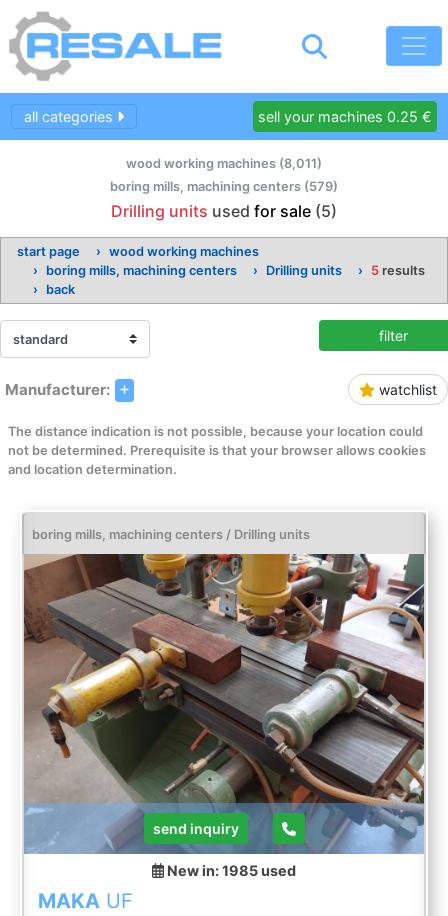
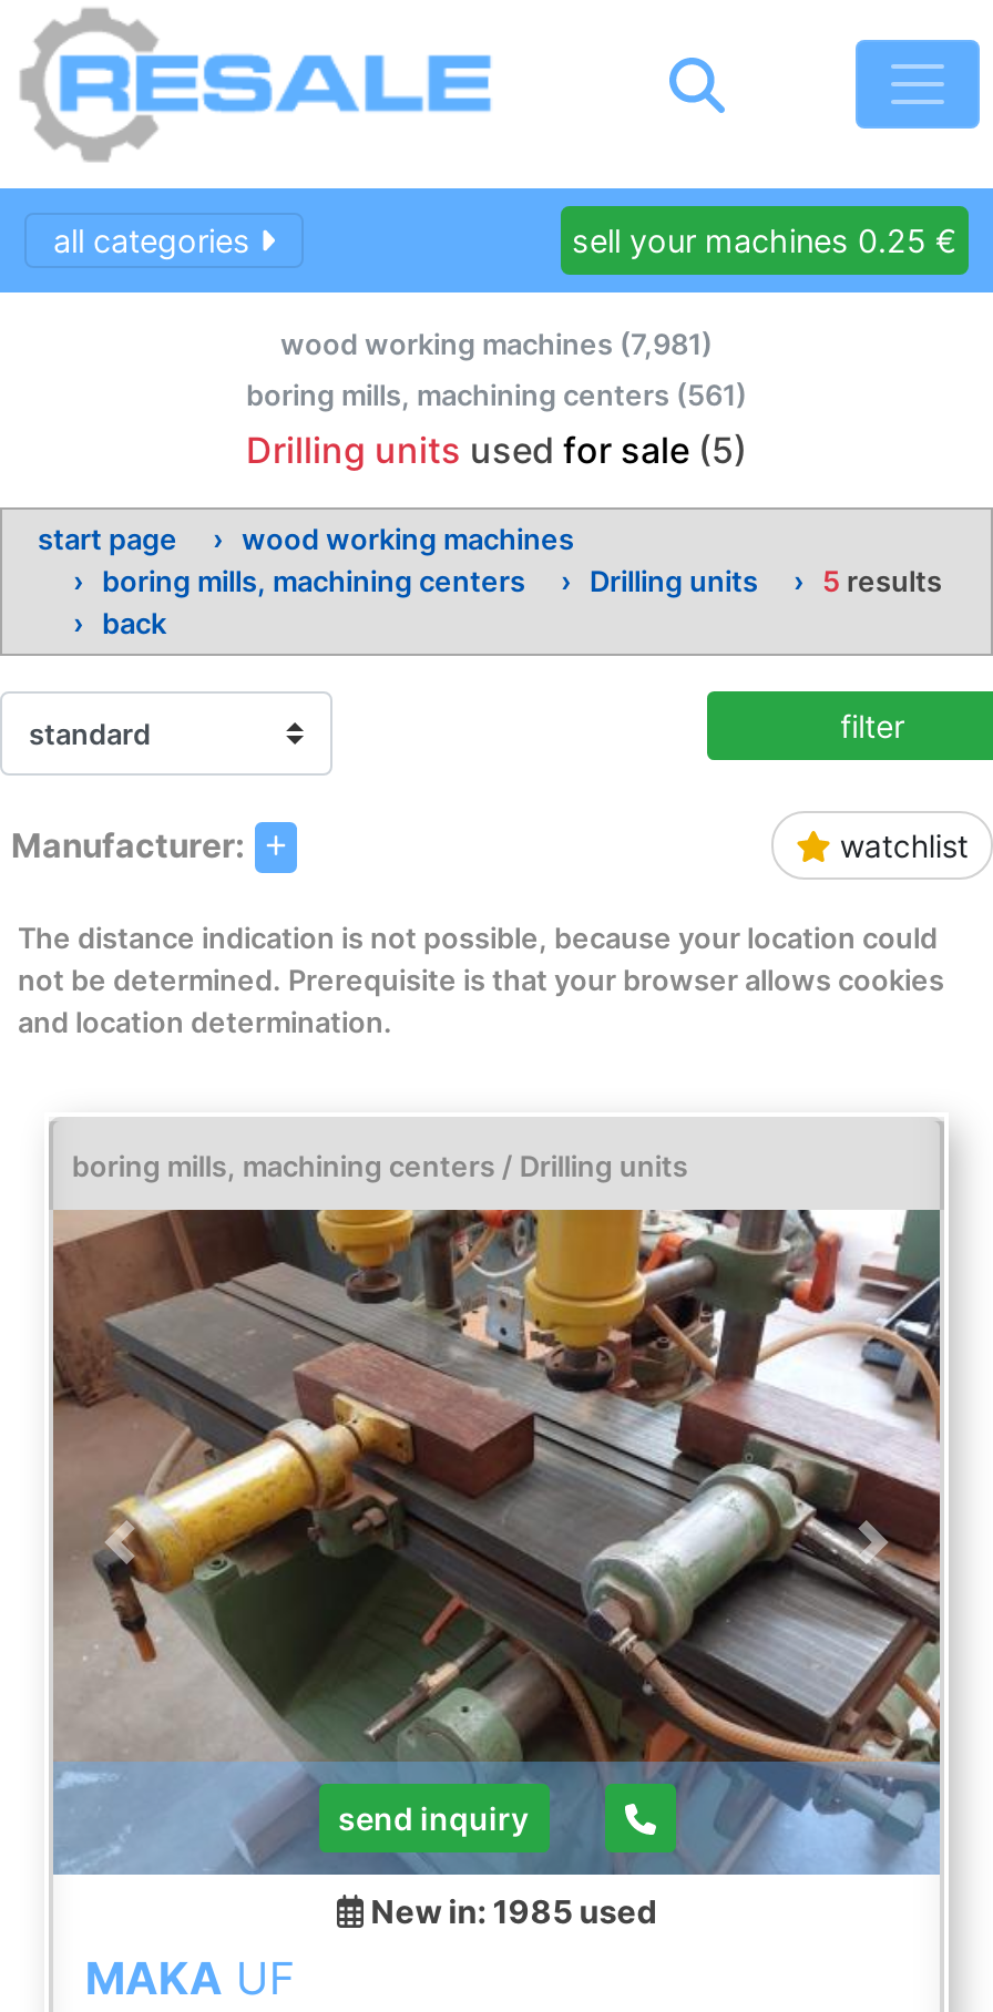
- wood working machines (8,011)
+ wood working machines (7,981)

- boring mills, machining centers (579)
+ boring mills, machining centers (561)
